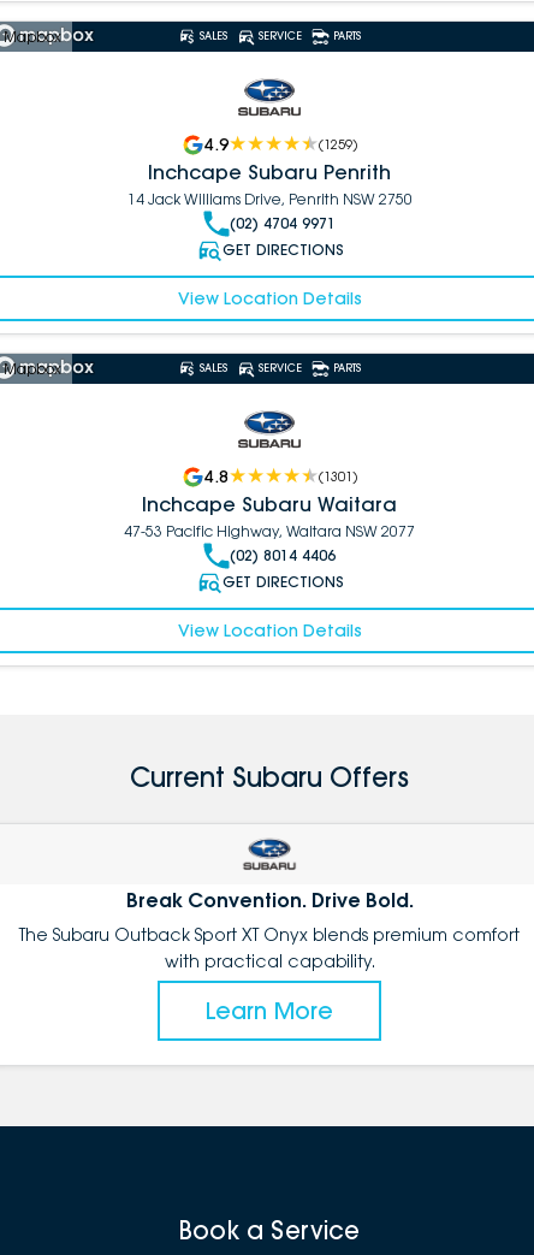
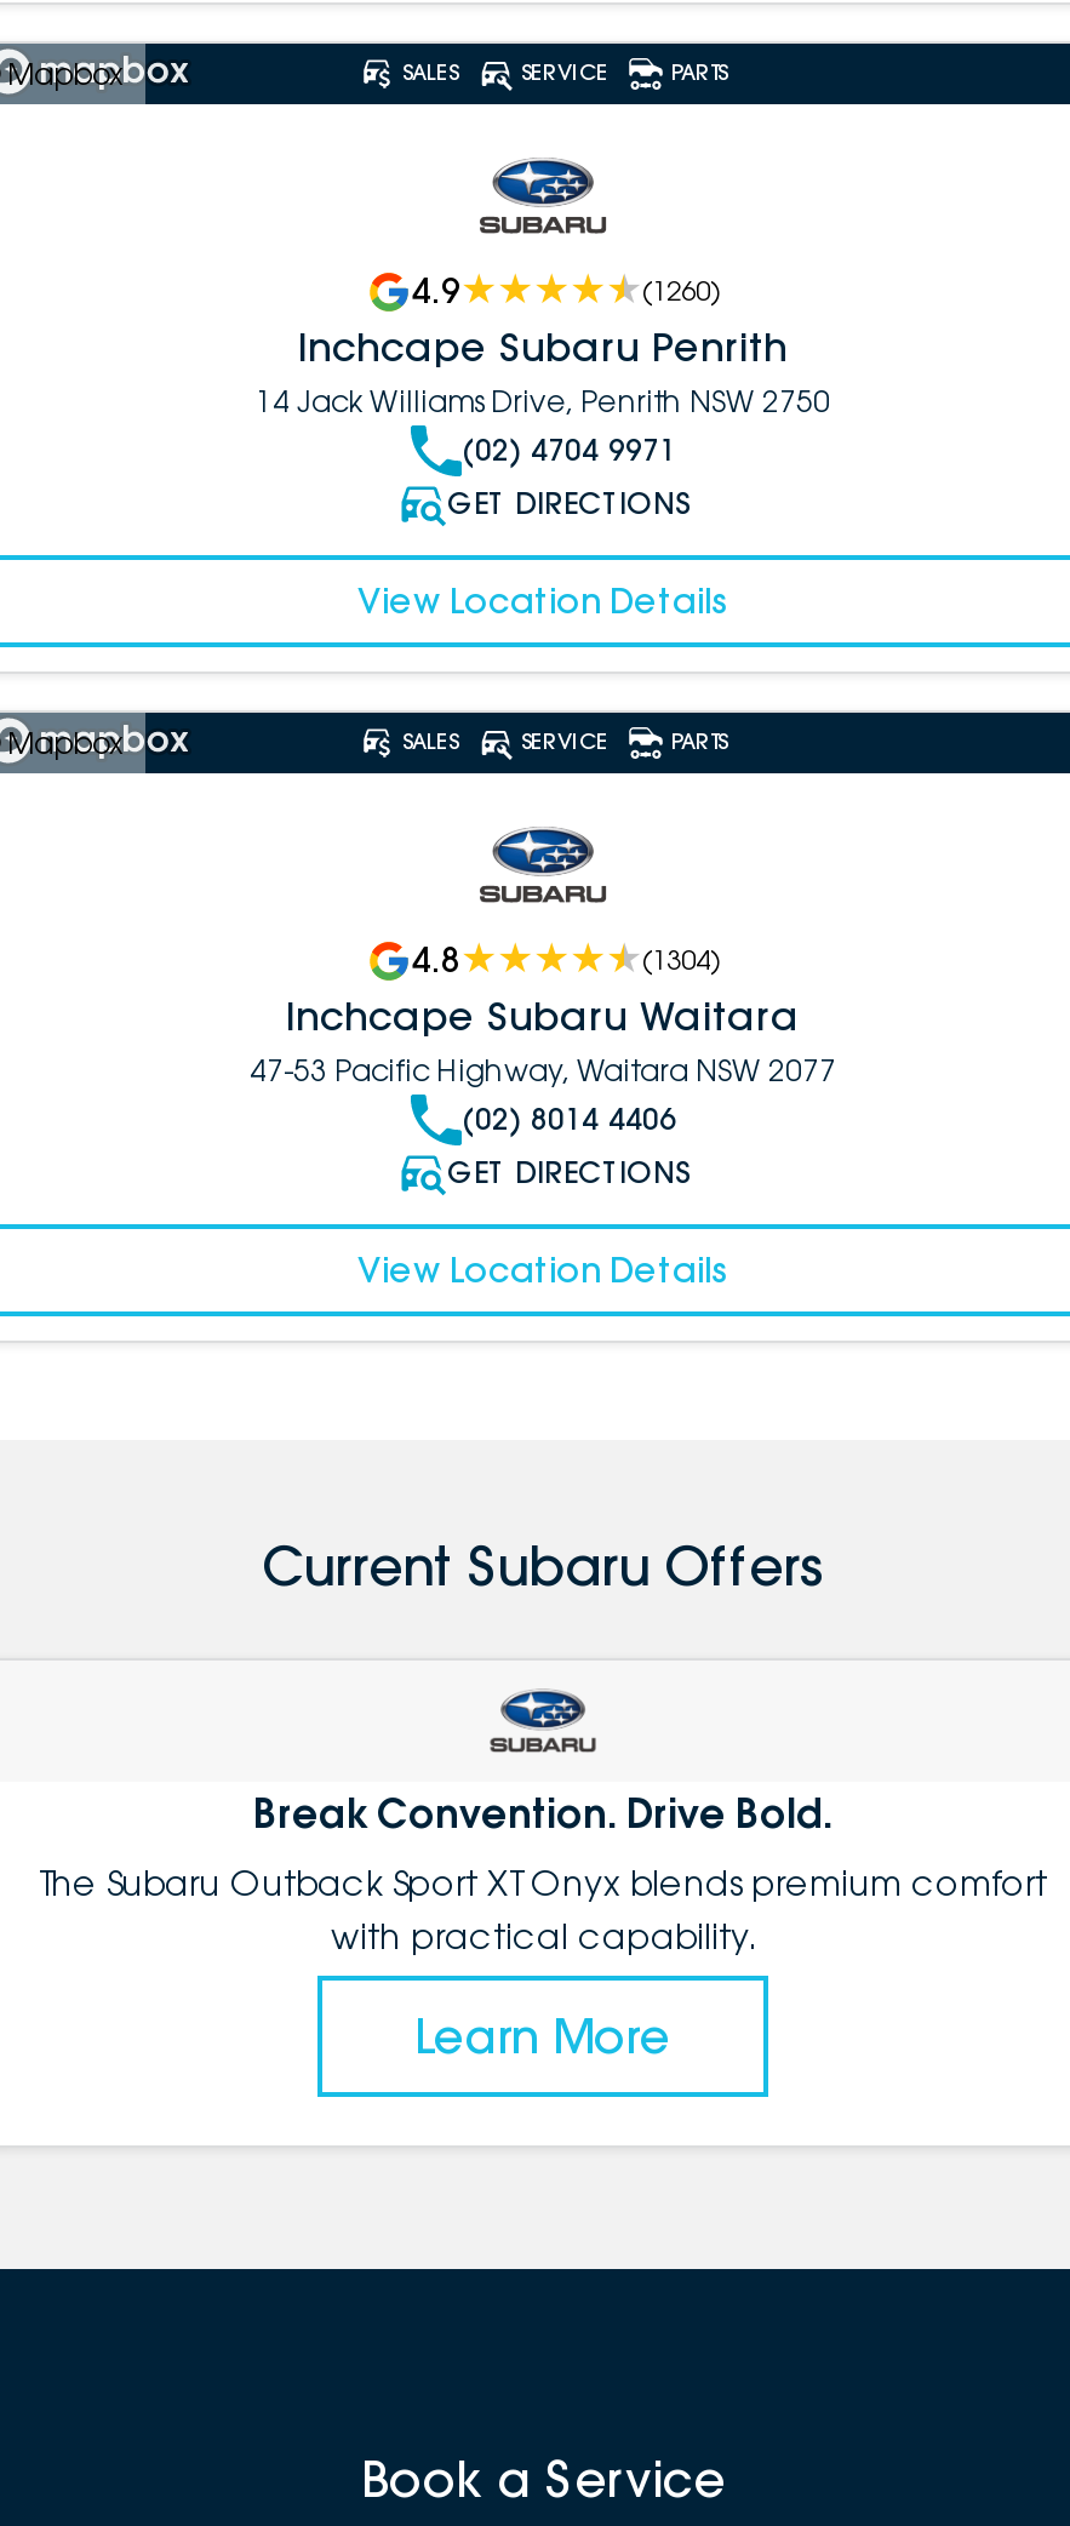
- (1259)
+ (1260)

- (1301)
+ (1304)
